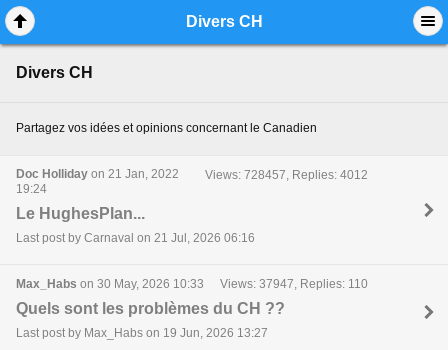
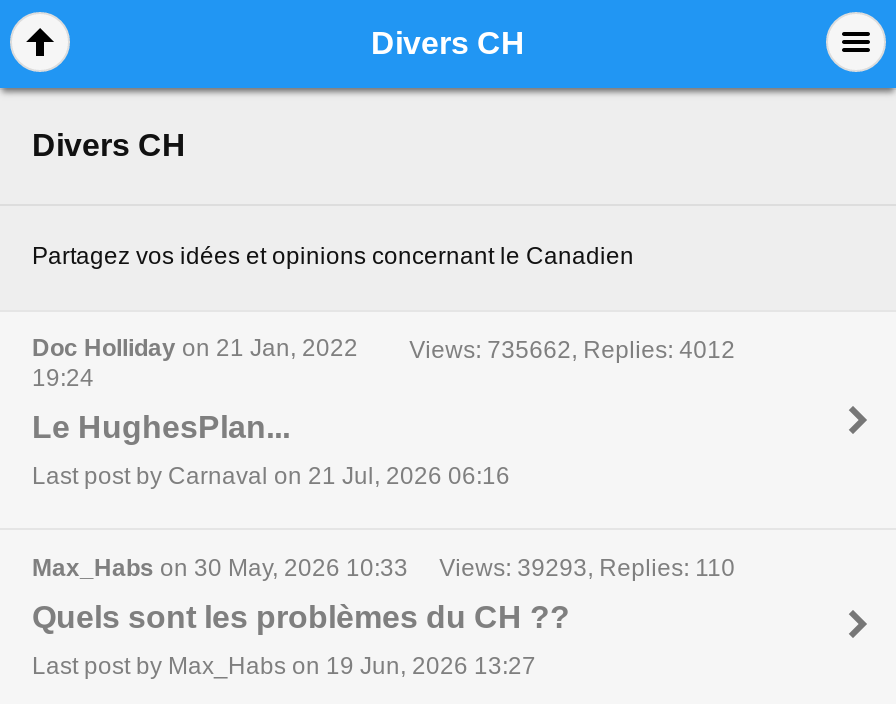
- Views: 728457, Replies: 4012
+ Views: 735662, Replies: 4012

- Views: 37947, Replies: 110
+ Views: 39293, Replies: 110
